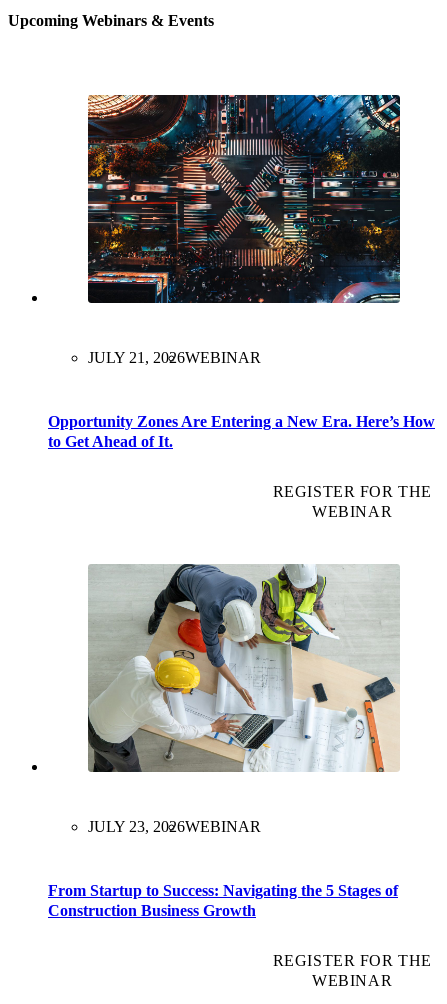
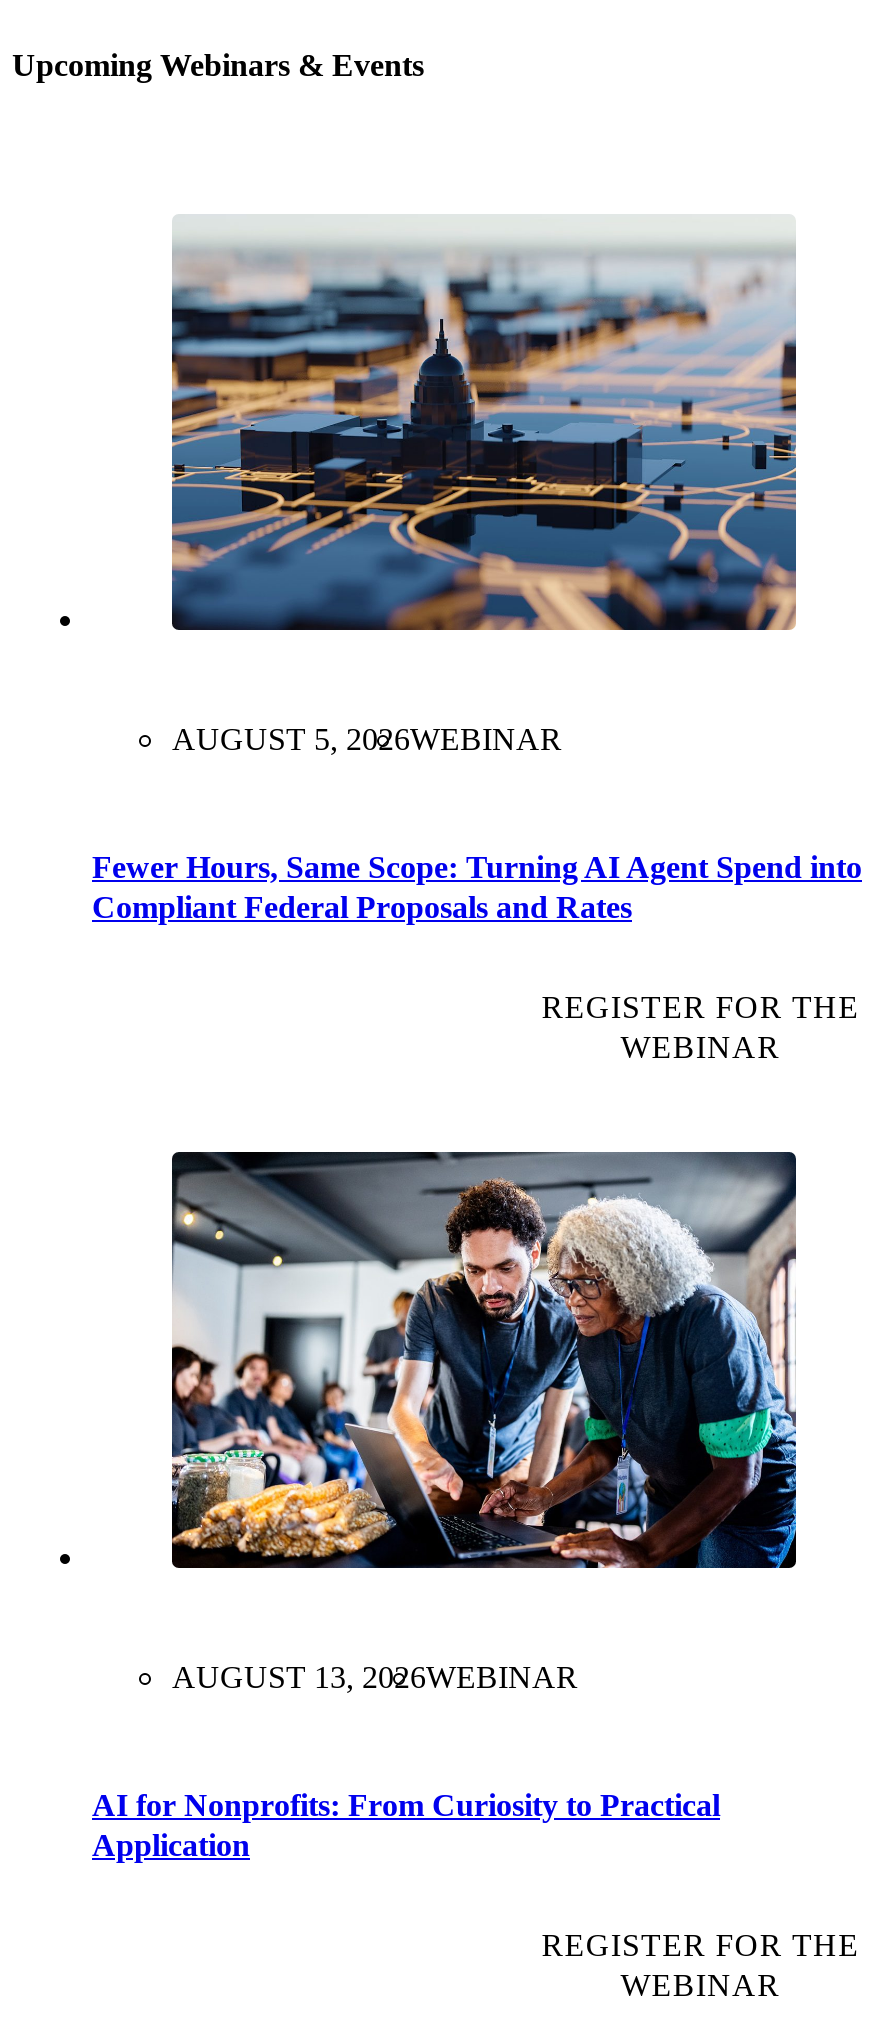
- [image]
+ [image]

- JULY 21, 2026WEBINAR
+ AUGUST 5, 2026WEBINAR

- Opportunity Zones Are Entering a New Era. Here’s How
- to Get Ahead of It.
+ Fewer Hours, Same Scope: Turning AI Agent Spend into
+ Compliant Federal Proposals and Rates

- [image]
+ [image]

- JULY 23, 2026WEBINAR
+ AUGUST 13, 2026WEBINAR

- From Startup to Success: Navigating the 5 Stages of
- Construction Business Growth
+ AI for Nonprofits: From Curiosity to Practical
+ Application
